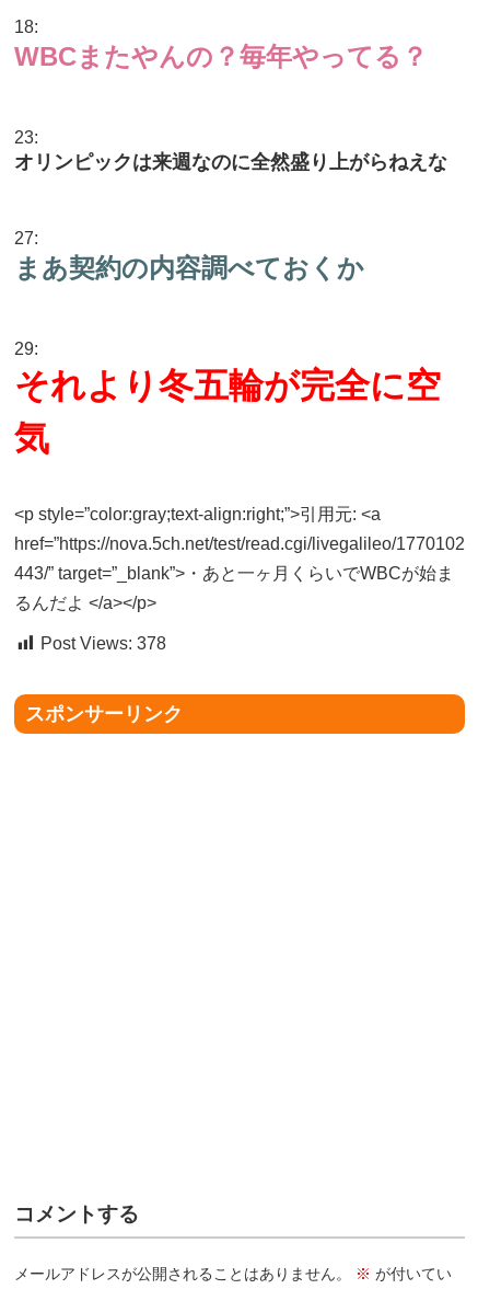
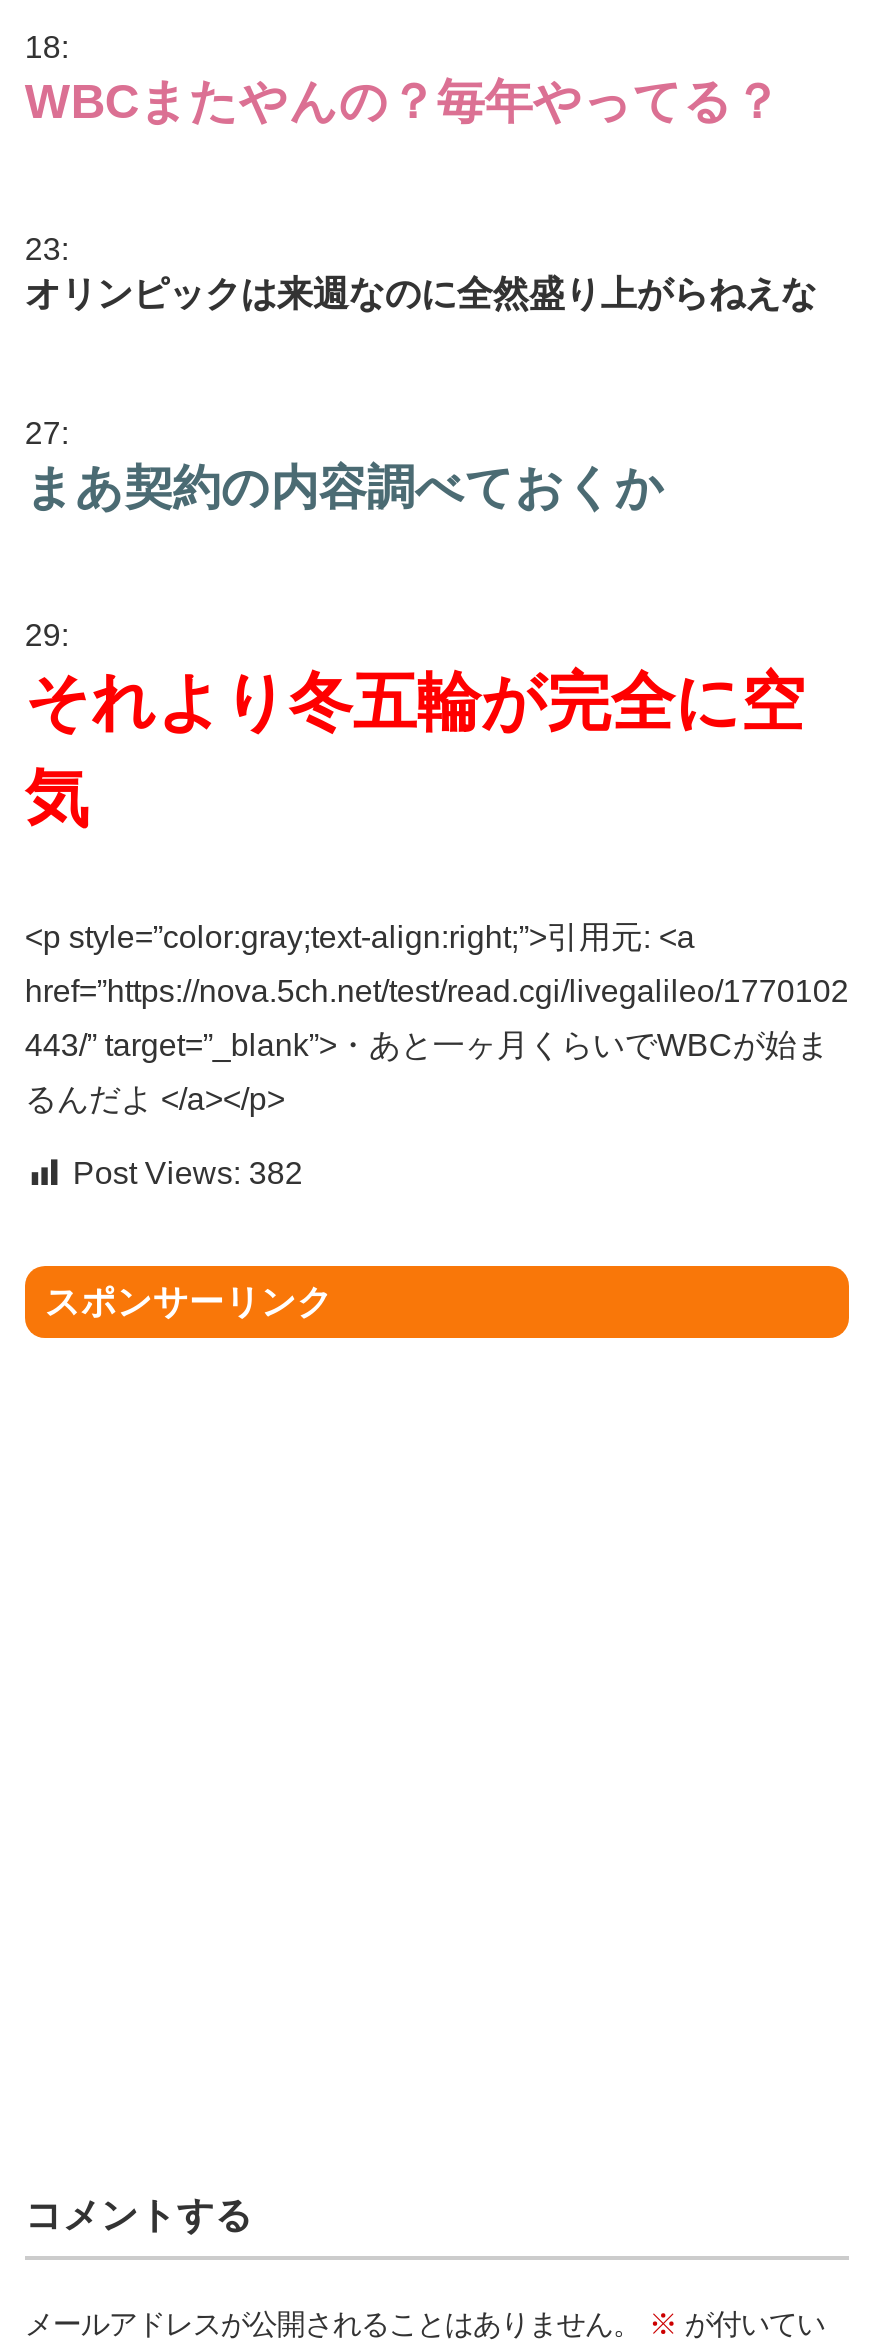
- Post Views: 378
+ Post Views: 382
